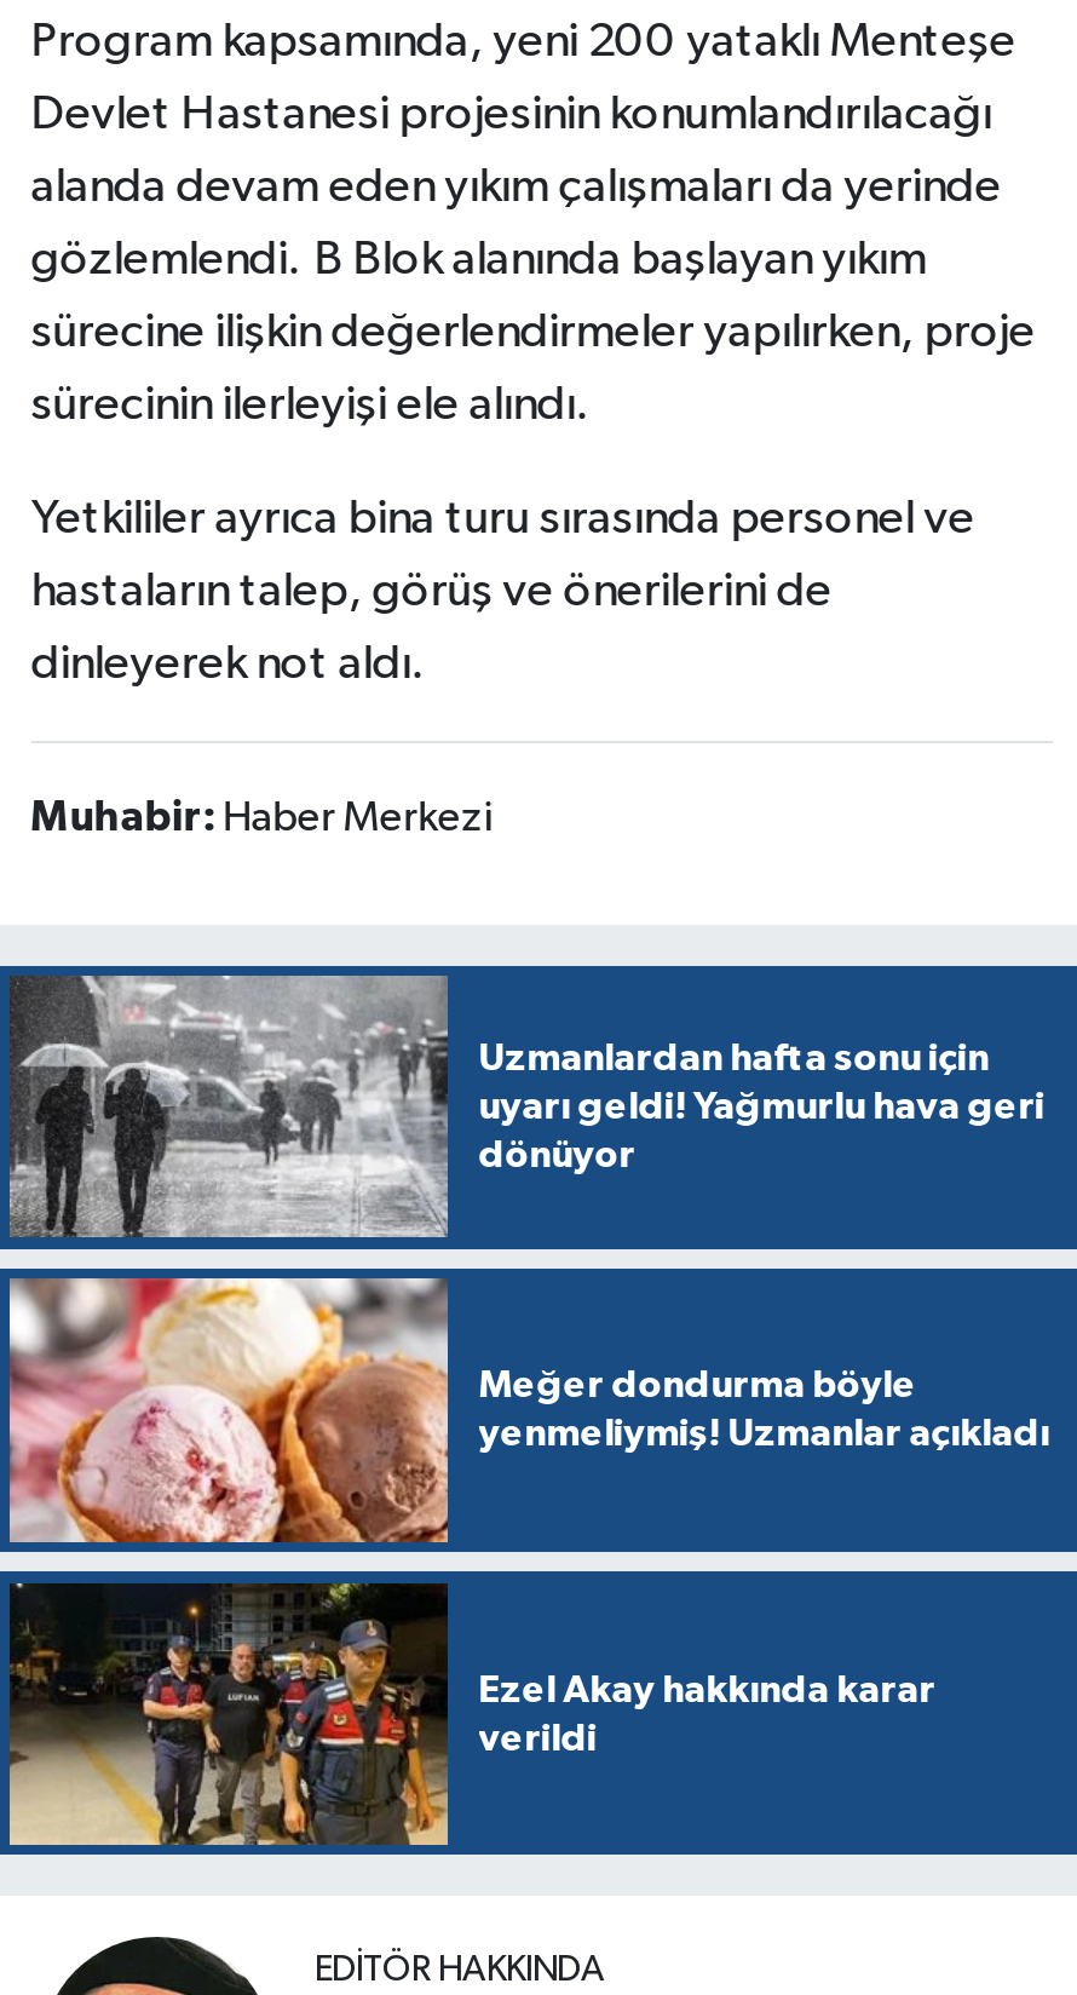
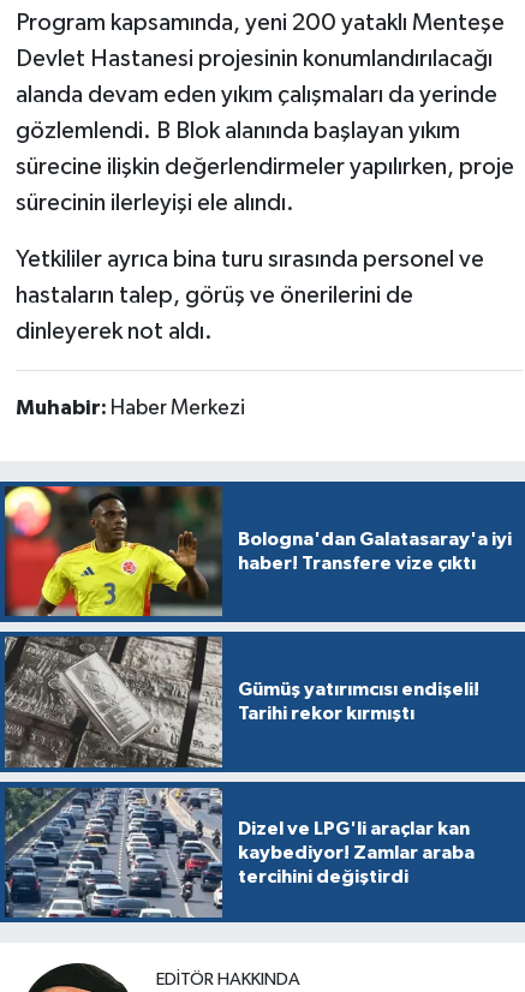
- [image]
- Uzmanlardan hafta sonu için
- uyarı geldi! Yağmurlu hava geri
- dönüyor
+ [image]
+ Bologna'dan Galatasaray'a iyi
+ haber! Transfere vize çıktı

- [image]
- Meğer dondurma böyle
- yenmeliymiş! Uzmanlar açıkladı
+ [image]
+ Gümüş yatırımcısı endişeli!
+ Tarihi rekor kırmıştı

- [image]
- Ezel Akay hakkında karar
- verildi
+ [image]
+ Dizel ve LPG'li araçlar kan
+ kaybediyor! Zamlar araba
+ tercihini değiştirdi
